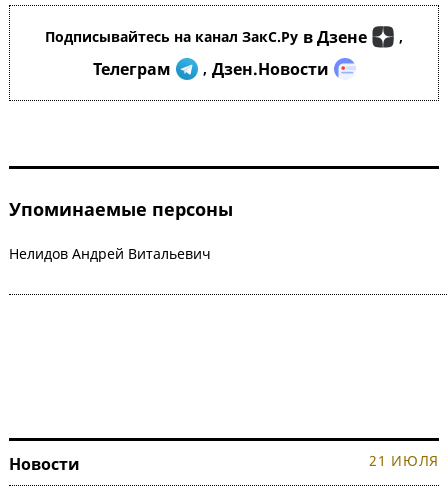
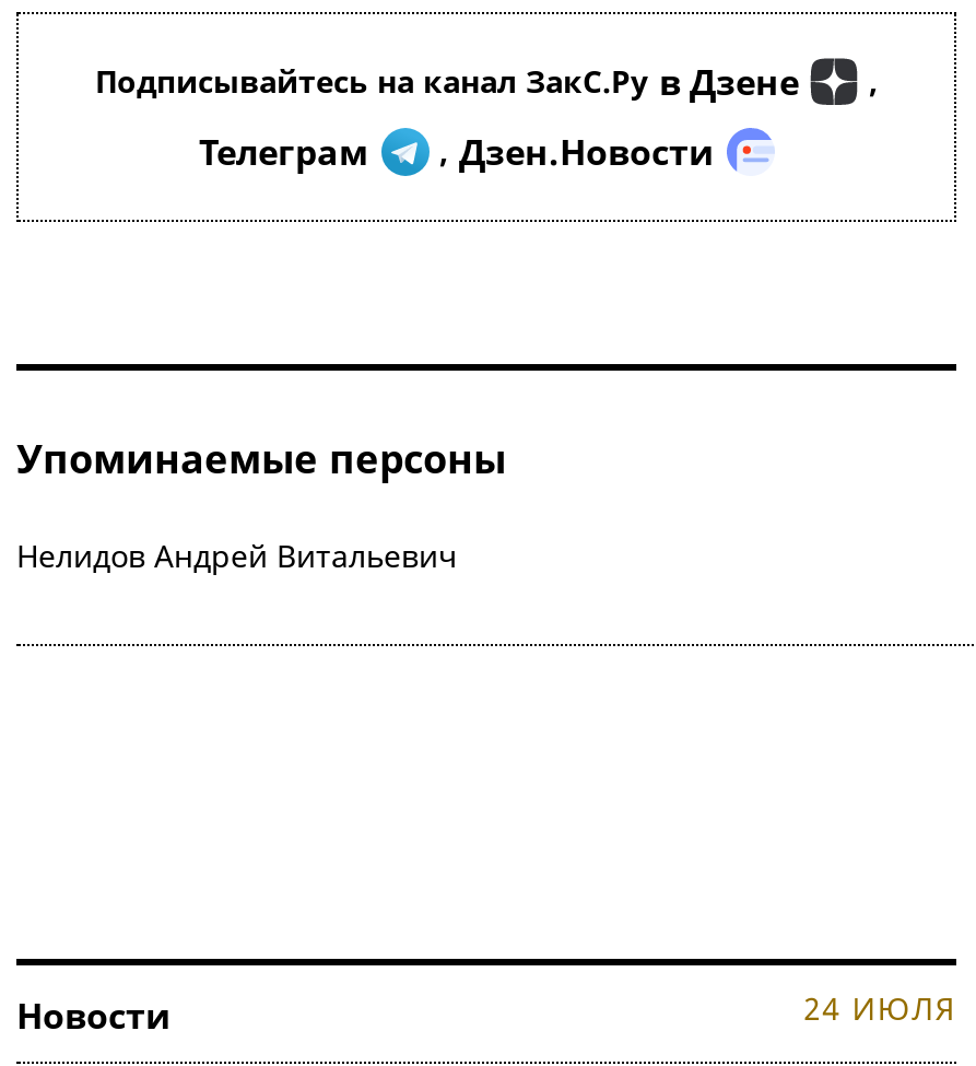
- 21 ИЮЛЯ
+ 24 ИЮЛЯ
